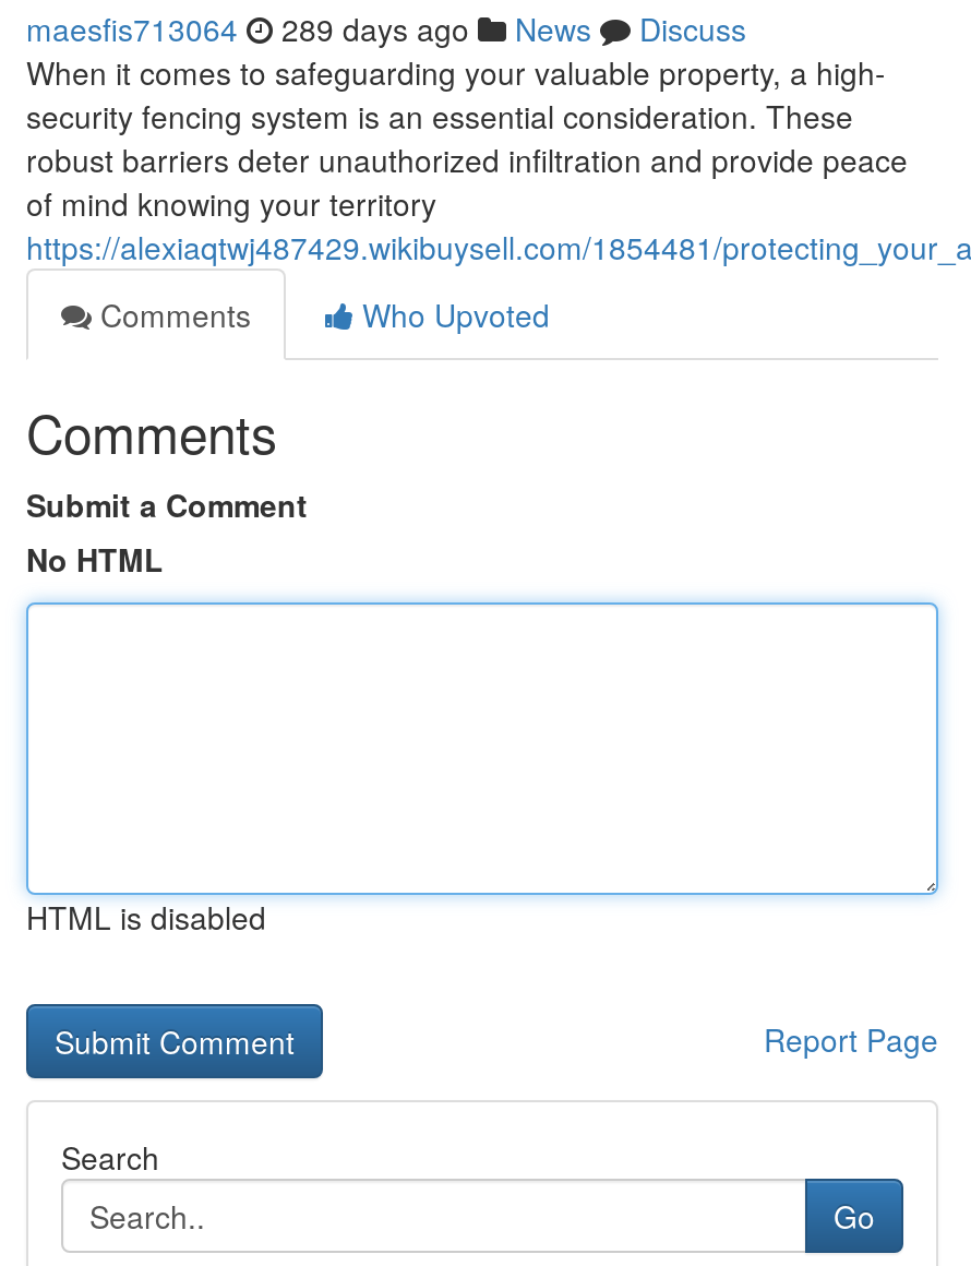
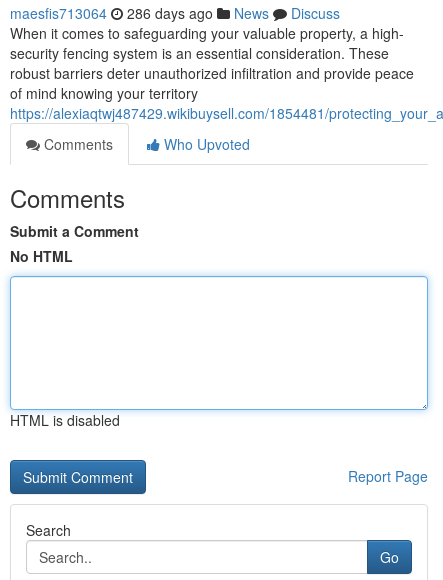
- maesfis713064 289 days ago News Discuss
+ maesfis713064 286 days ago News Discuss
